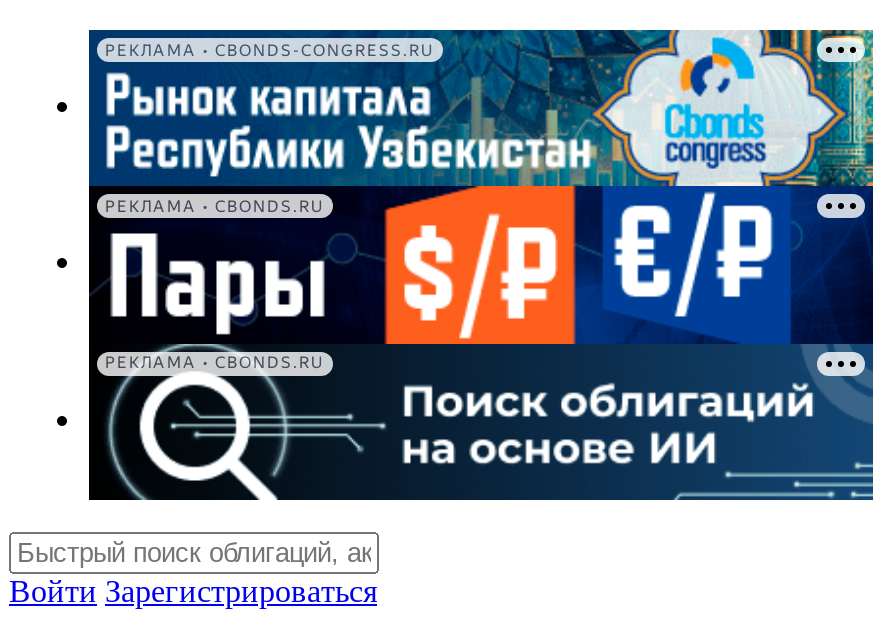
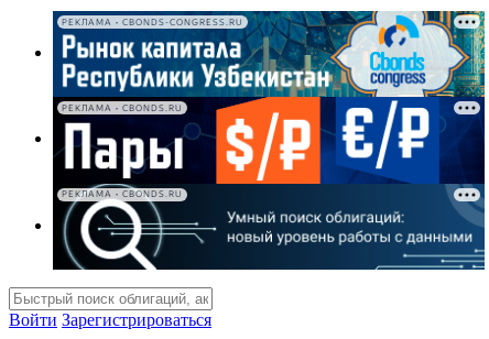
- [image]
+ [image]
